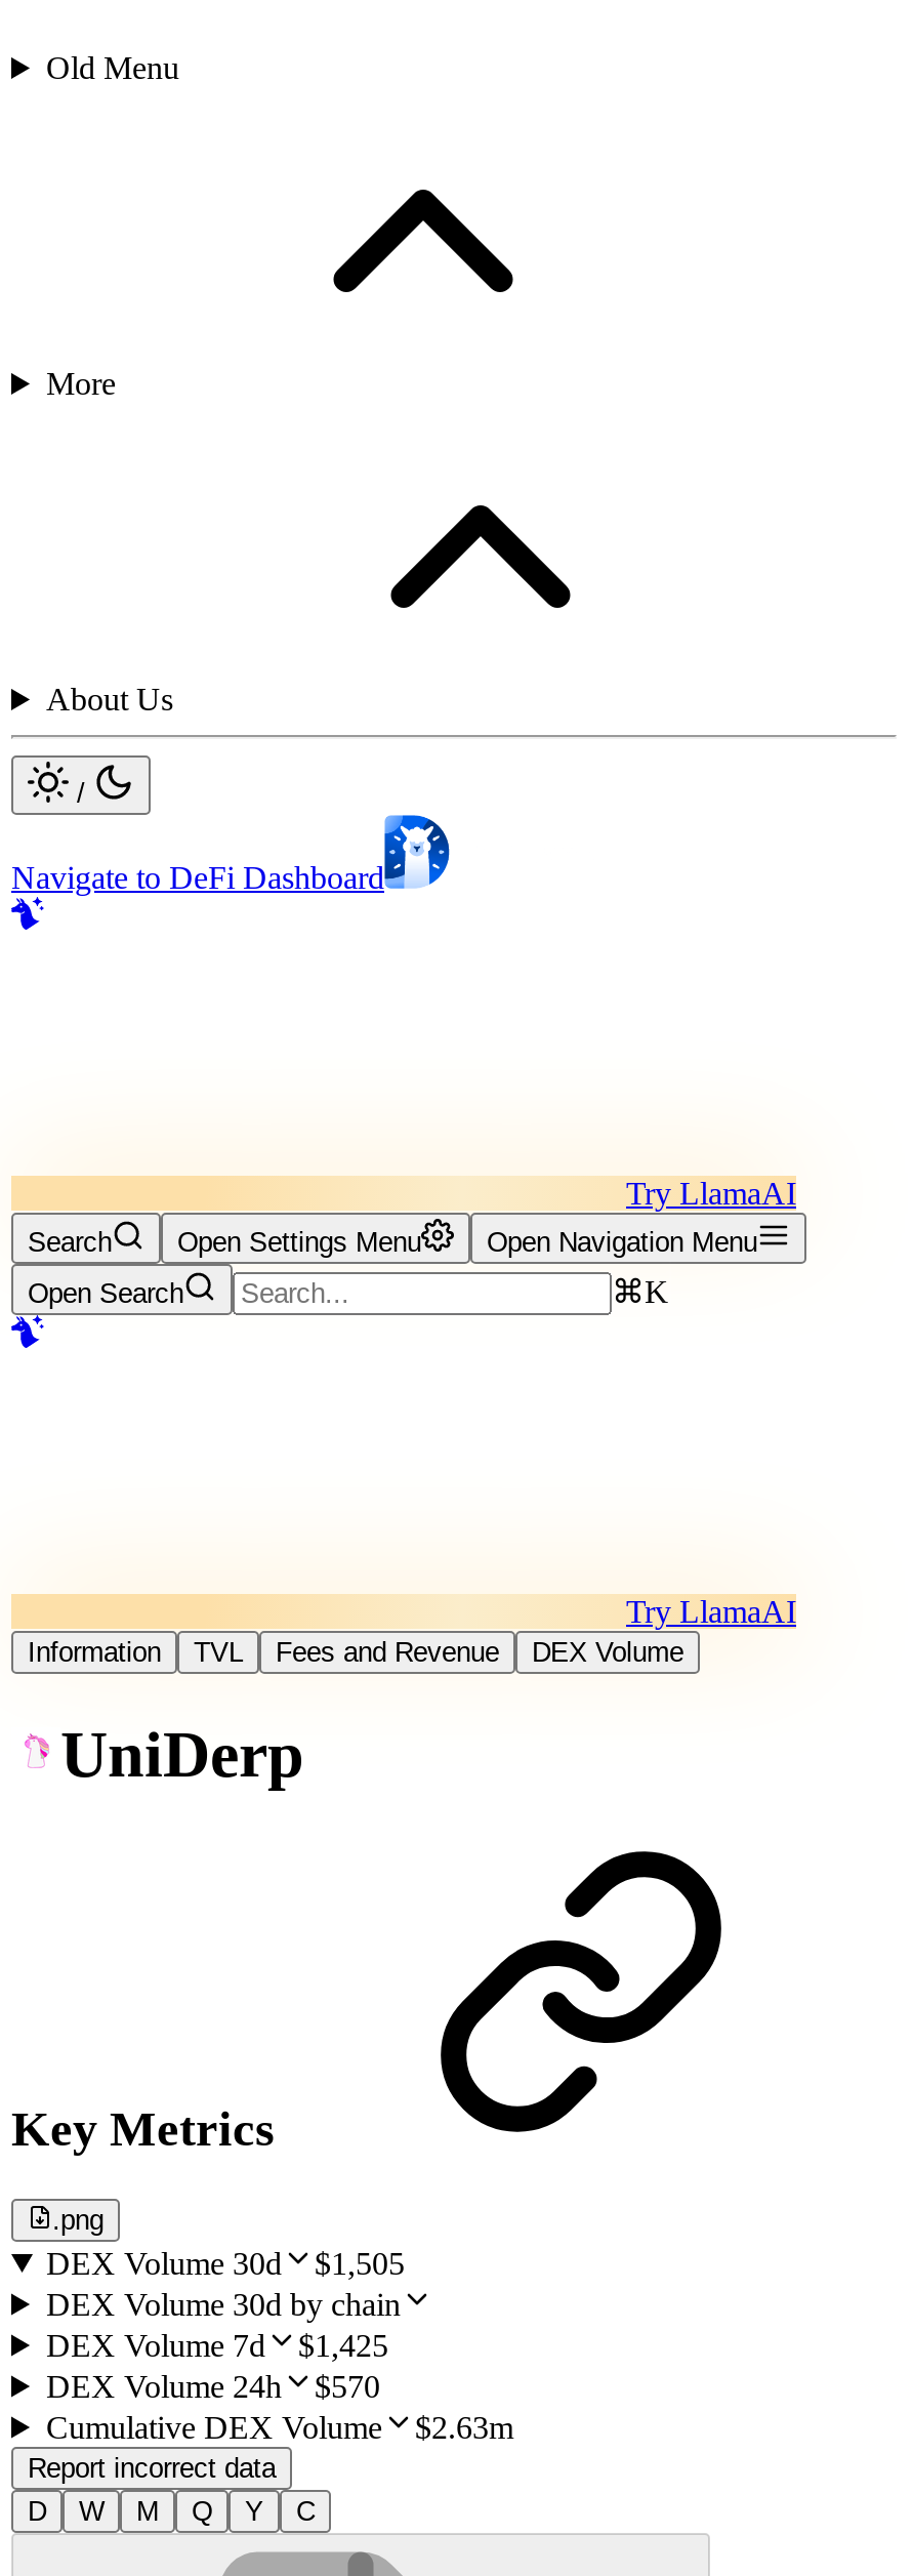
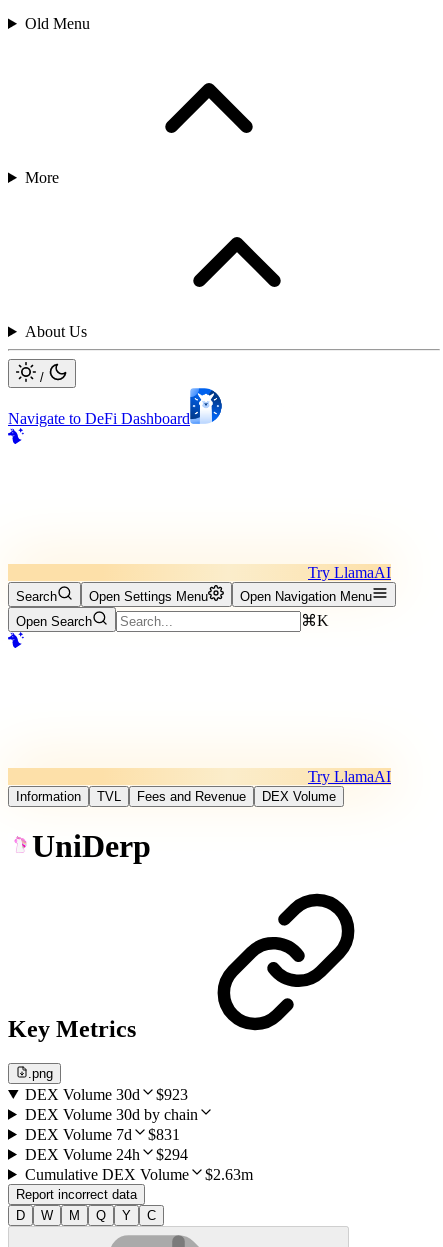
- DEX Volume 30d $1,505
+ DEX Volume 30d $923

- DEX Volume 7d $1,425
+ DEX Volume 7d $831

- DEX Volume 24h $570
+ DEX Volume 24h $294
